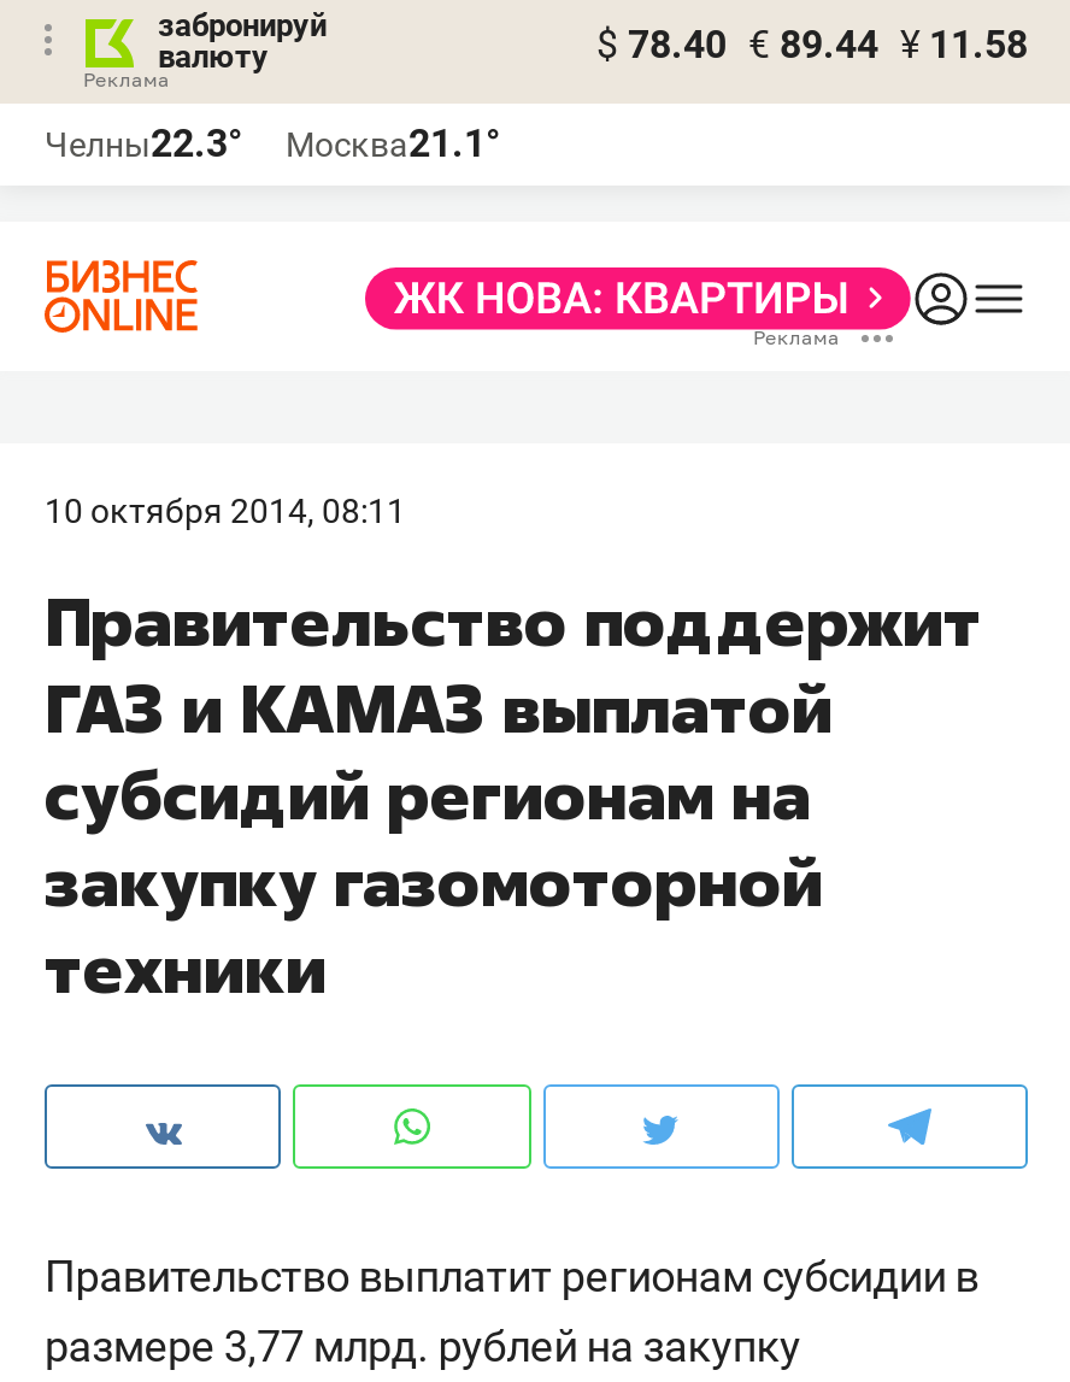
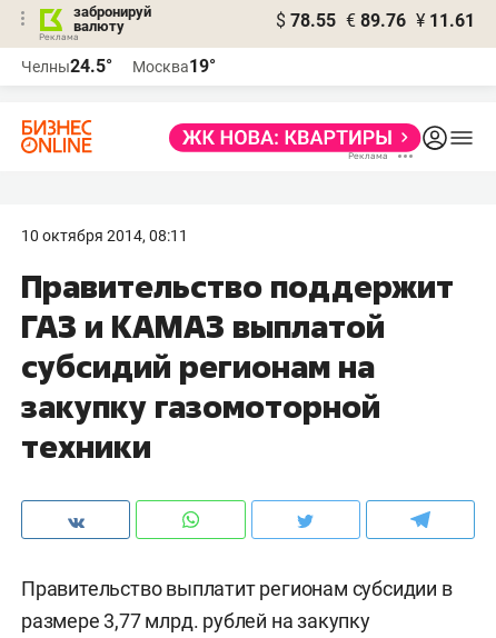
- $ 78.40 € 89.44 ¥ 11.58
+ $ 78.55 € 89.76 ¥ 11.61

- Челны22.3°
+ Челны24.5°

- Москва21.1°
+ Москва19°
